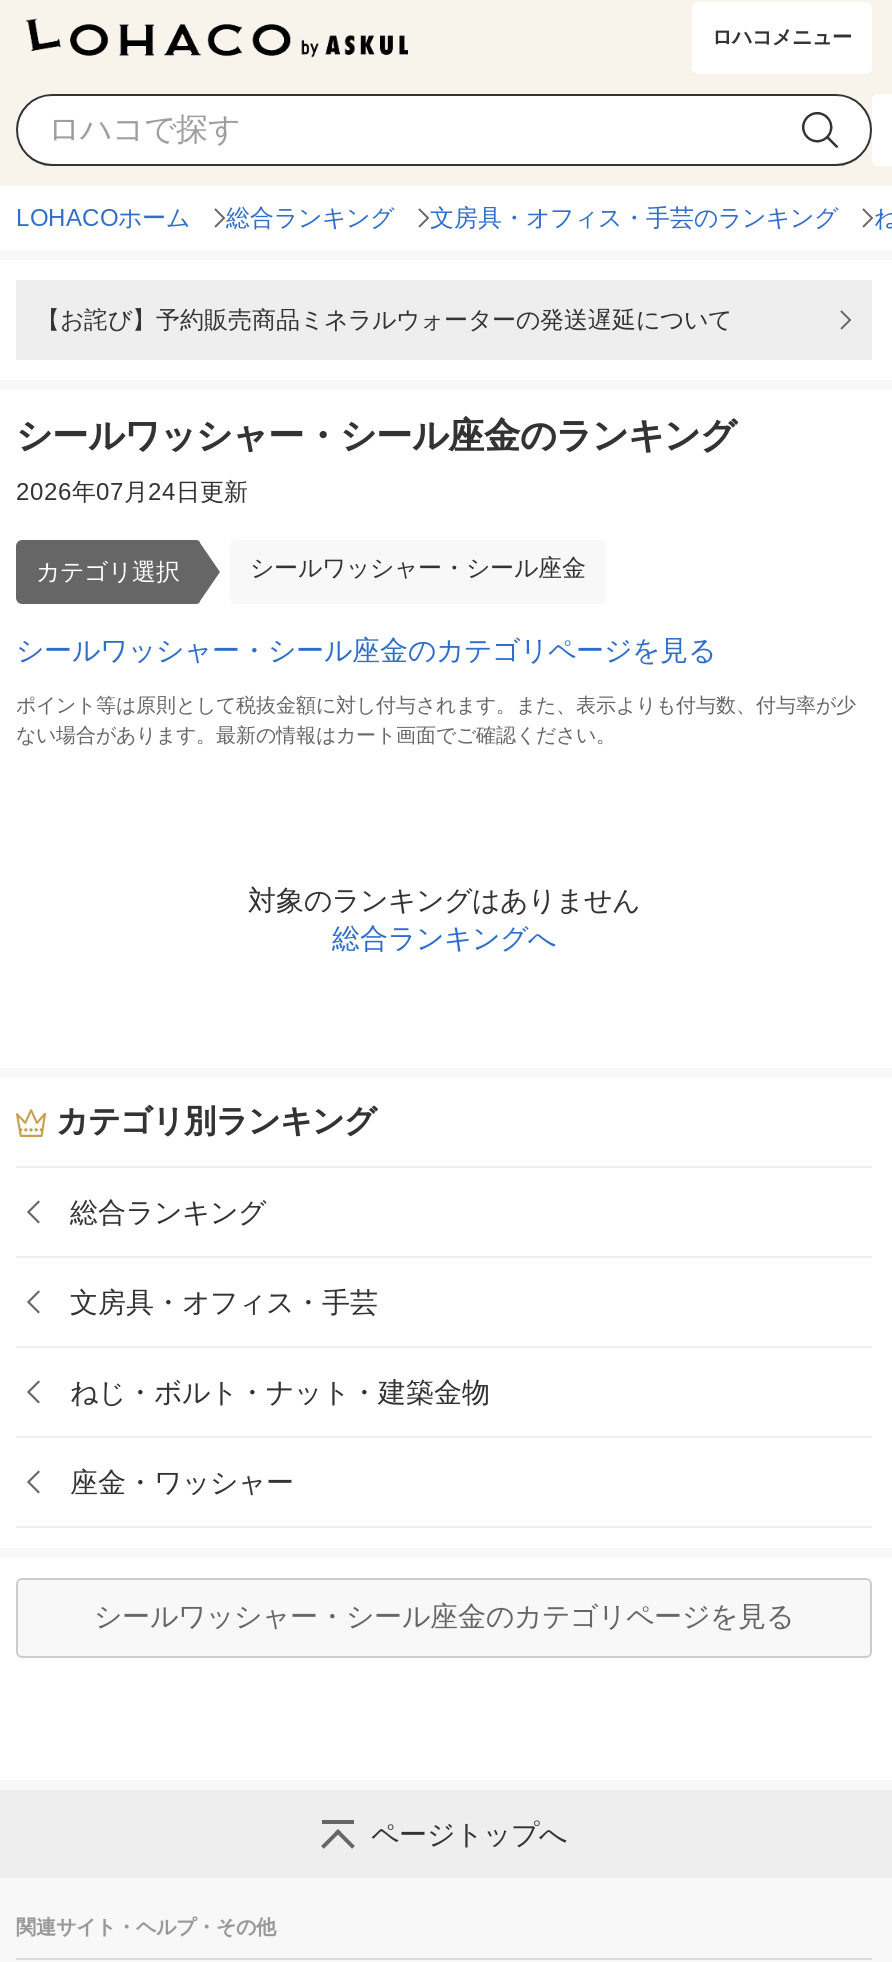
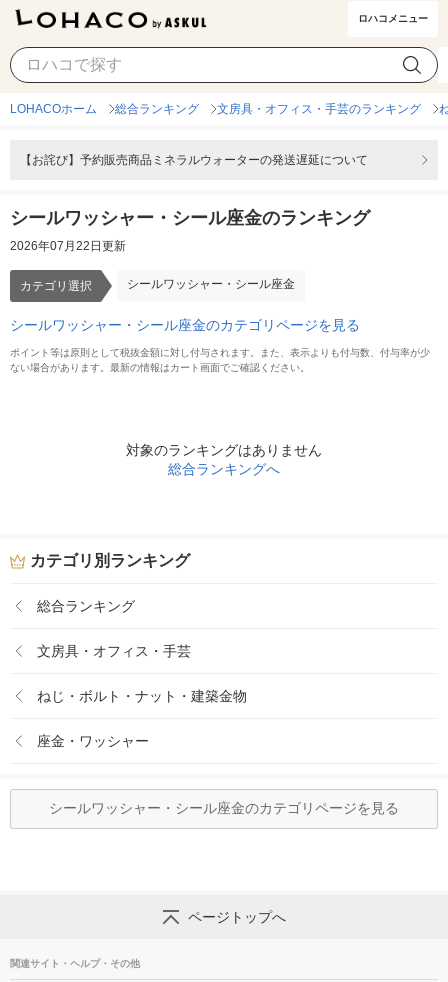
- 2026年07月24日更新
+ 2026年07月22日更新
